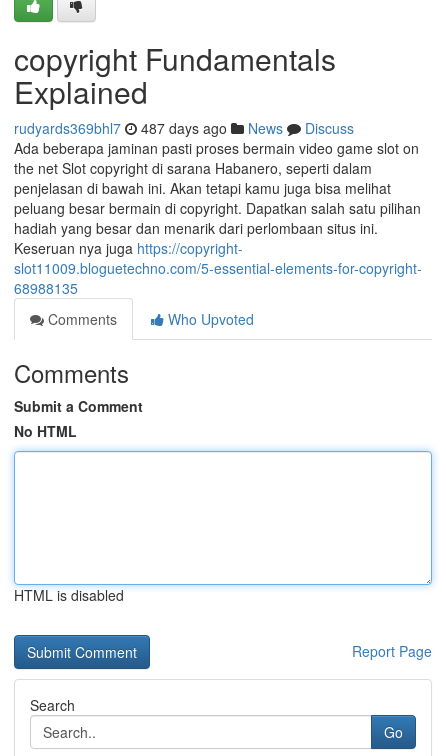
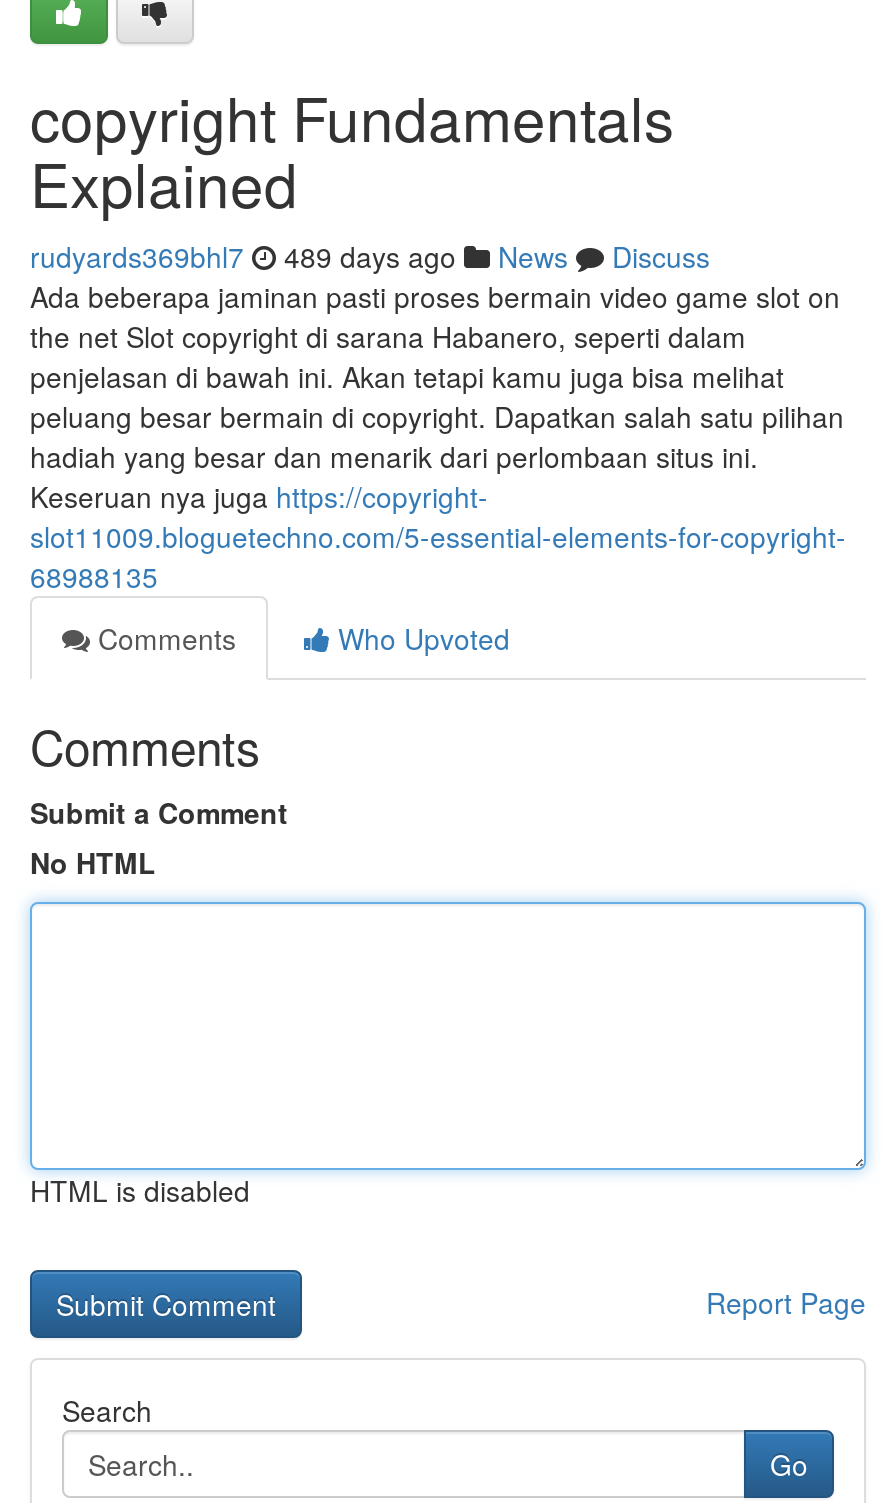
- rudyards369bhl7 487 days ago News Discuss
+ rudyards369bhl7 489 days ago News Discuss
